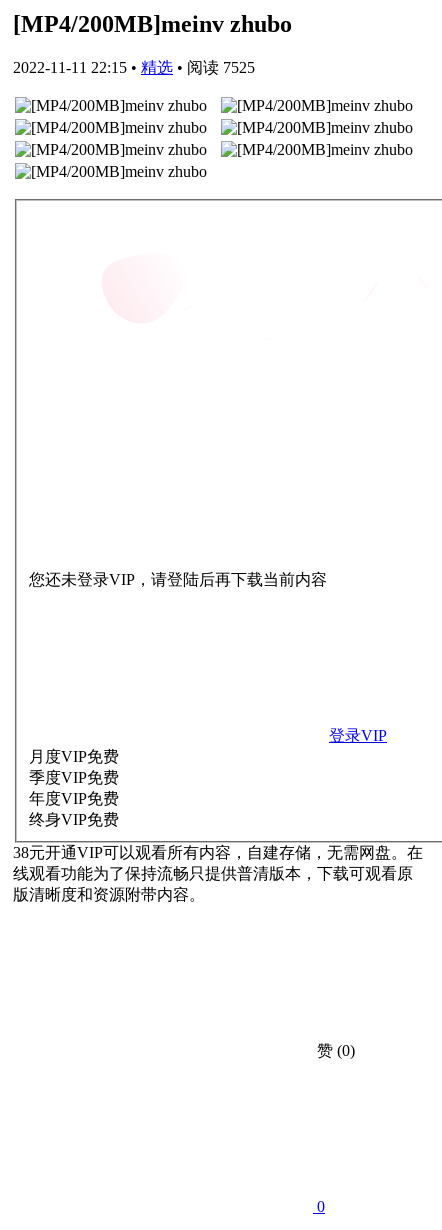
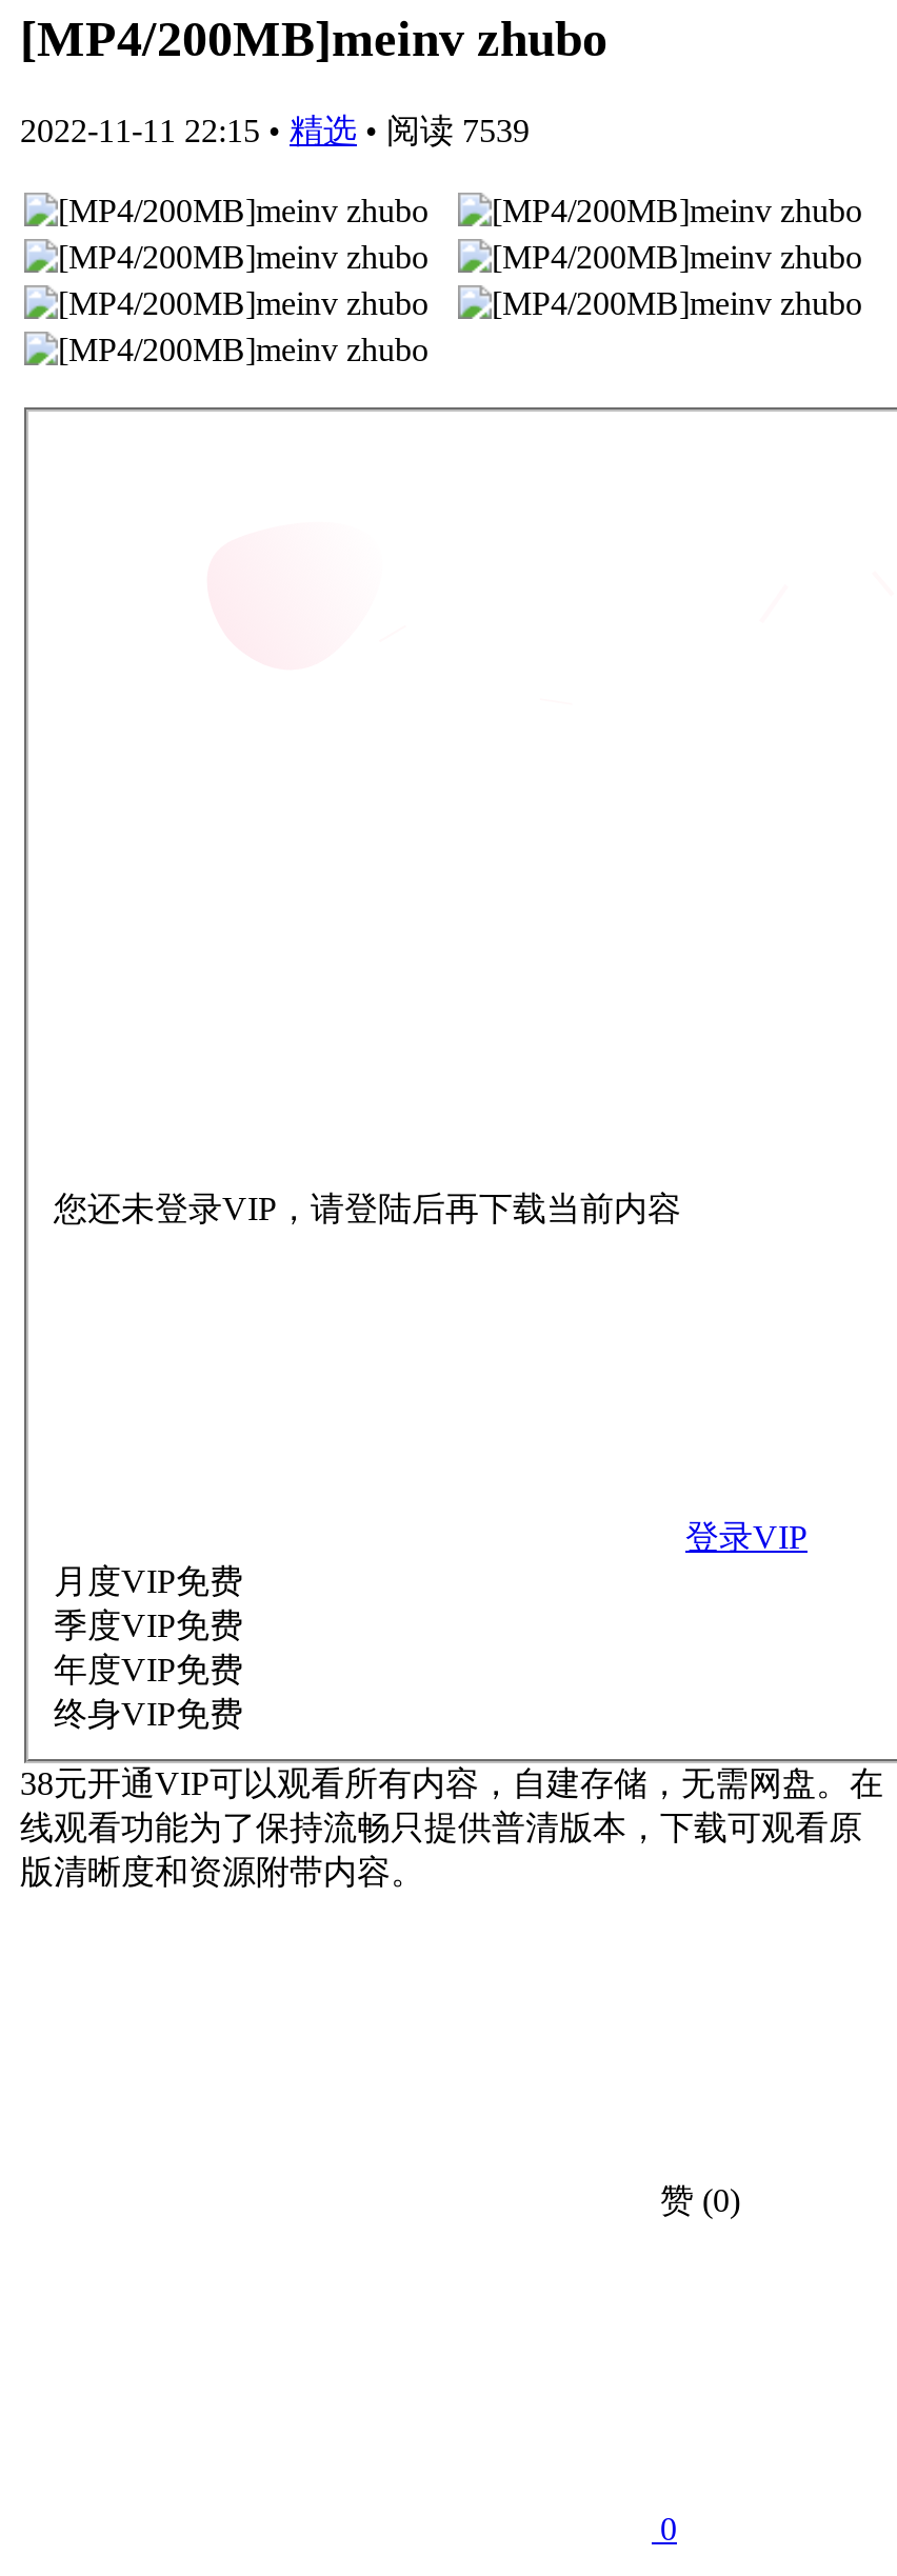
- 2022-11-11 22:15 • 精选 • 阅读 7525
+ 2022-11-11 22:15 • 精选 • 阅读 7539
